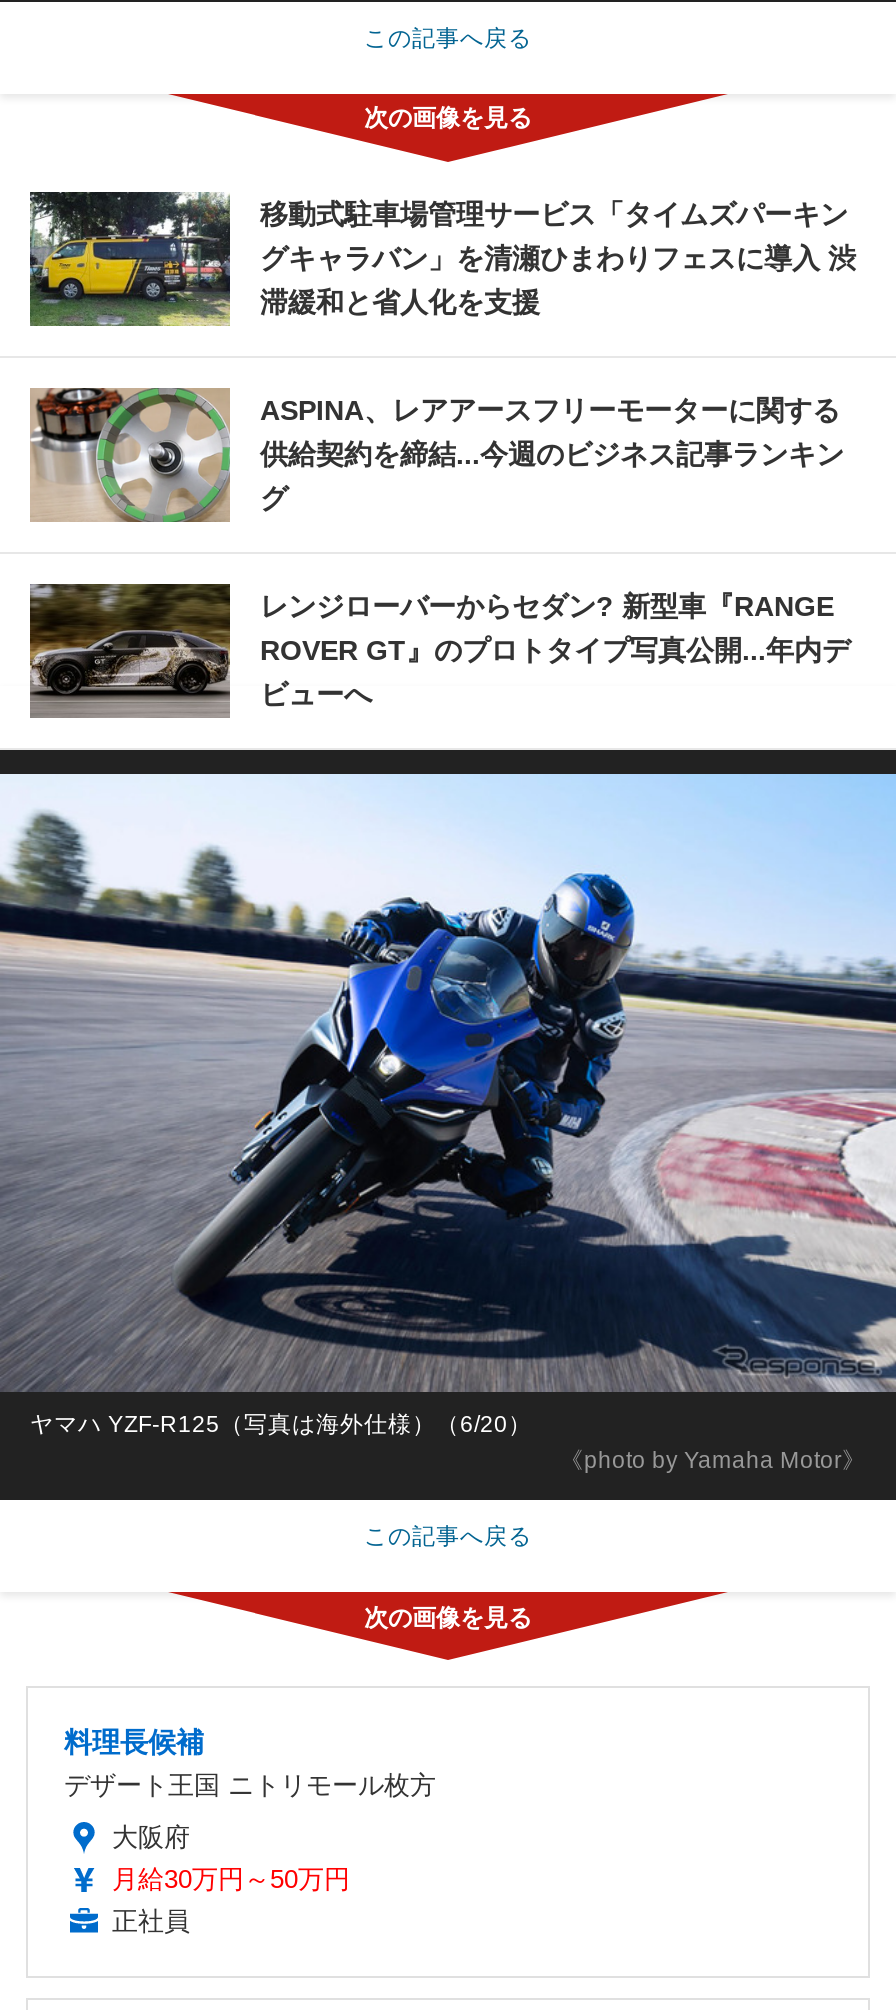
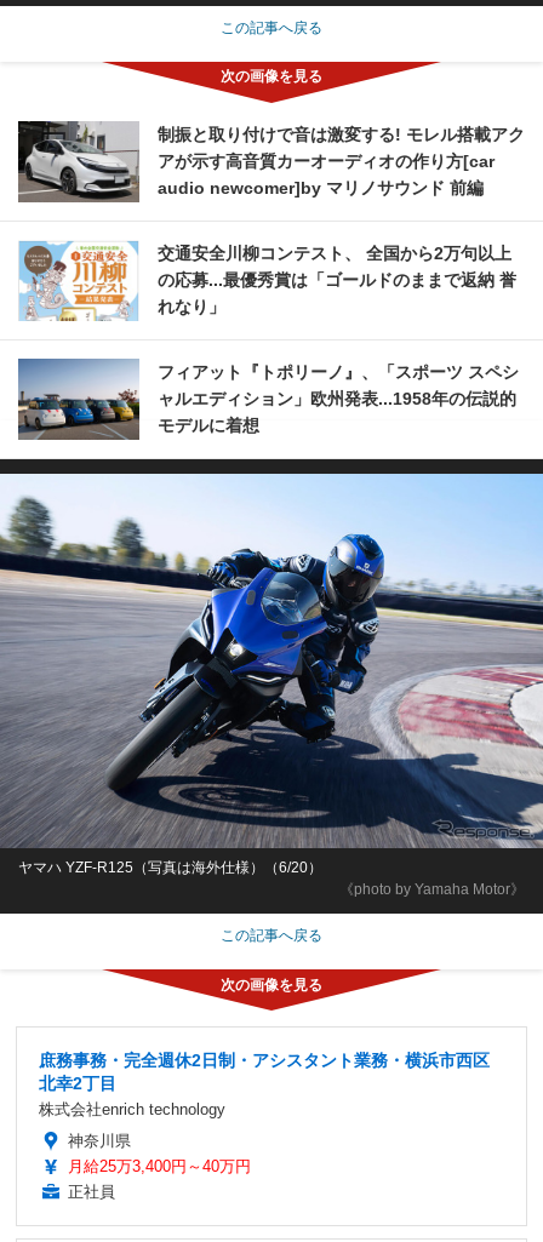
- [image]
- 移動式駐車場管理サービス「タイムズパーキン
- グキャラバン」を清瀬ひまわりフェスに導入 渋
- 滞緩和と省人化を支援
+ [image]
+ 制振と取り付けで音は激変する! モレル搭載アク
+ アが示す高音質カーオーディオの作り方[car
+ audio newcomer]by マリノサウンド 前編

- [image]
- ASPINA、レアアースフリーモーターに関する
- 供給契約を締結...今週のビジネス記事ランキン
- グ
+ [image]
+ 交通安全川柳コンテスト、 全国から2万句以上
+ の応募...最優秀賞は「ゴールドのままで返納 誉
+ れなり」

- [image]
- レンジローバーからセダン? 新型車『RANGE
- ROVER GT』のプロトタイプ写真公開...年内デ
- ビューへ
+ [image]
+ フィアット『トポリーノ』、「スポーツ スペシ
+ ャルエディション」欧州発表...1958年の伝説的
+ モデルに着想

- 料理長候補
- デザート王国 ニトリモール枚方
+ 庶務事務・完全週休2日制・アシスタント業務・横浜市西区
+ 北幸2丁目
+ 株式会社enrich technology

- 大阪府
- 月給30万円～50万円
+ 神奈川県
+ 月給25万3,400円～40万円
